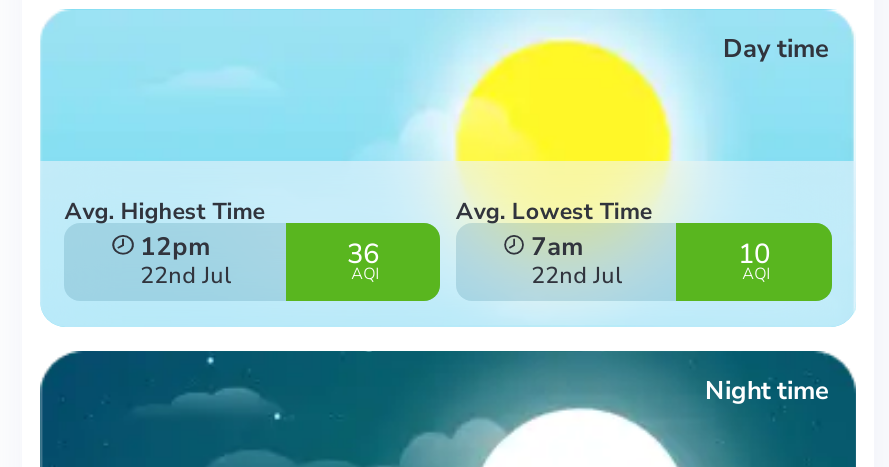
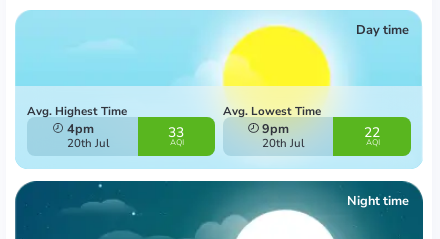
- 12pm
- 22nd Jul
+ 4pm
+ 20th Jul

- 36
+ 33

- 7am
- 22nd Jul
+ 9pm
+ 20th Jul

- 10
+ 22
